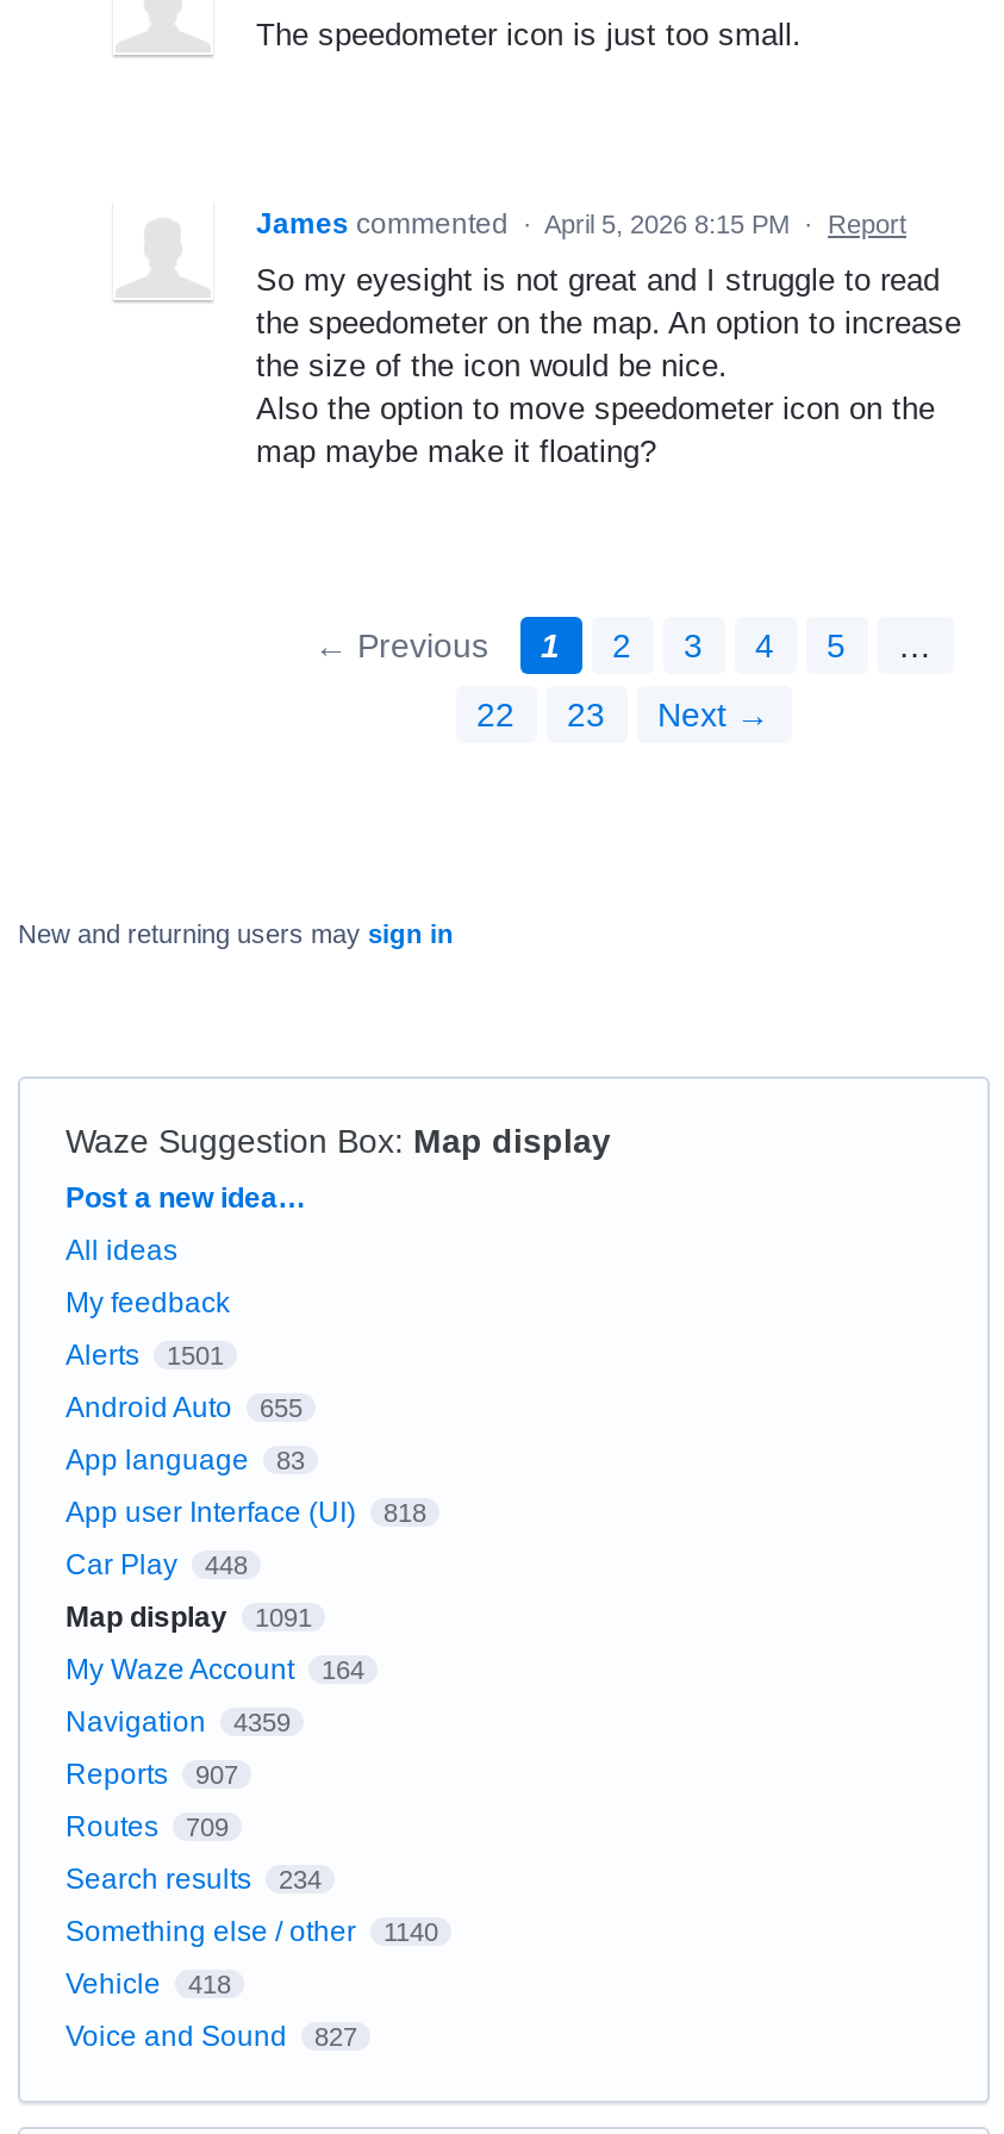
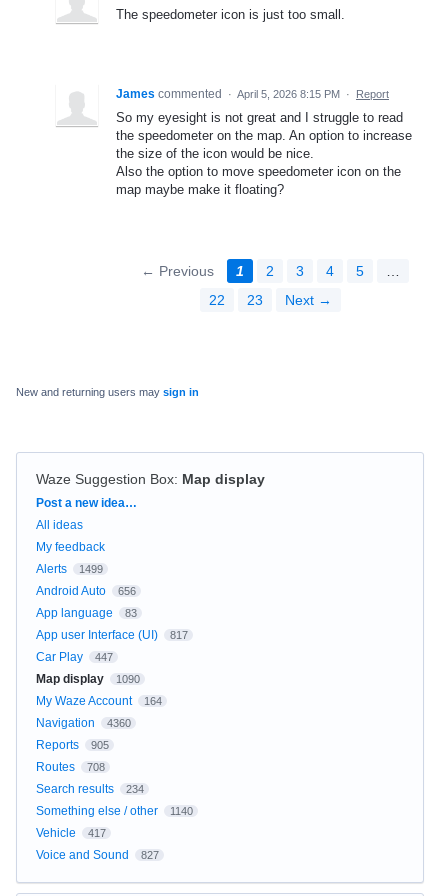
- Alerts 1501
+ Alerts 1499

- Android Auto 655
+ Android Auto 656

- App user Interface (UI) 818
+ App user Interface (UI) 817

- Car Play 448
+ Car Play 447

- Map display 1091
+ Map display 1090

- Navigation 4359
+ Navigation 4360

- Reports 907
+ Reports 905

- Routes 709
+ Routes 708

- Vehicle 418
+ Vehicle 417
